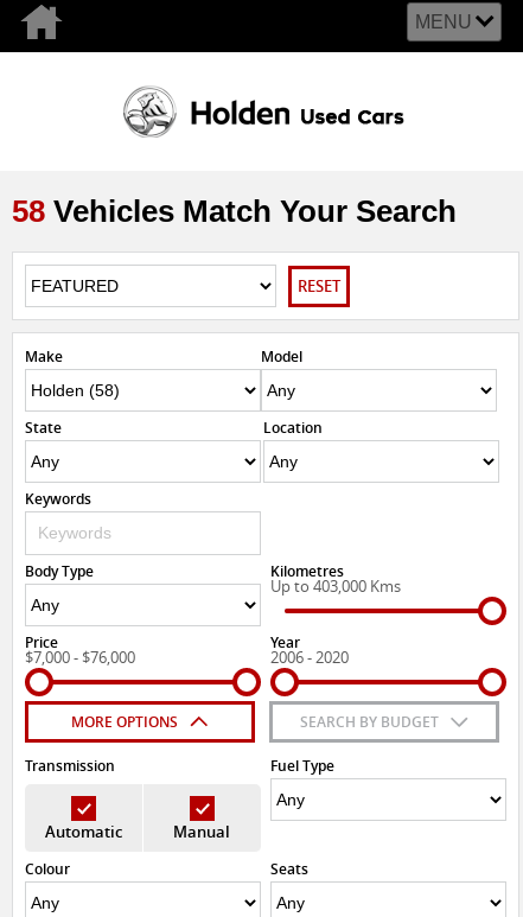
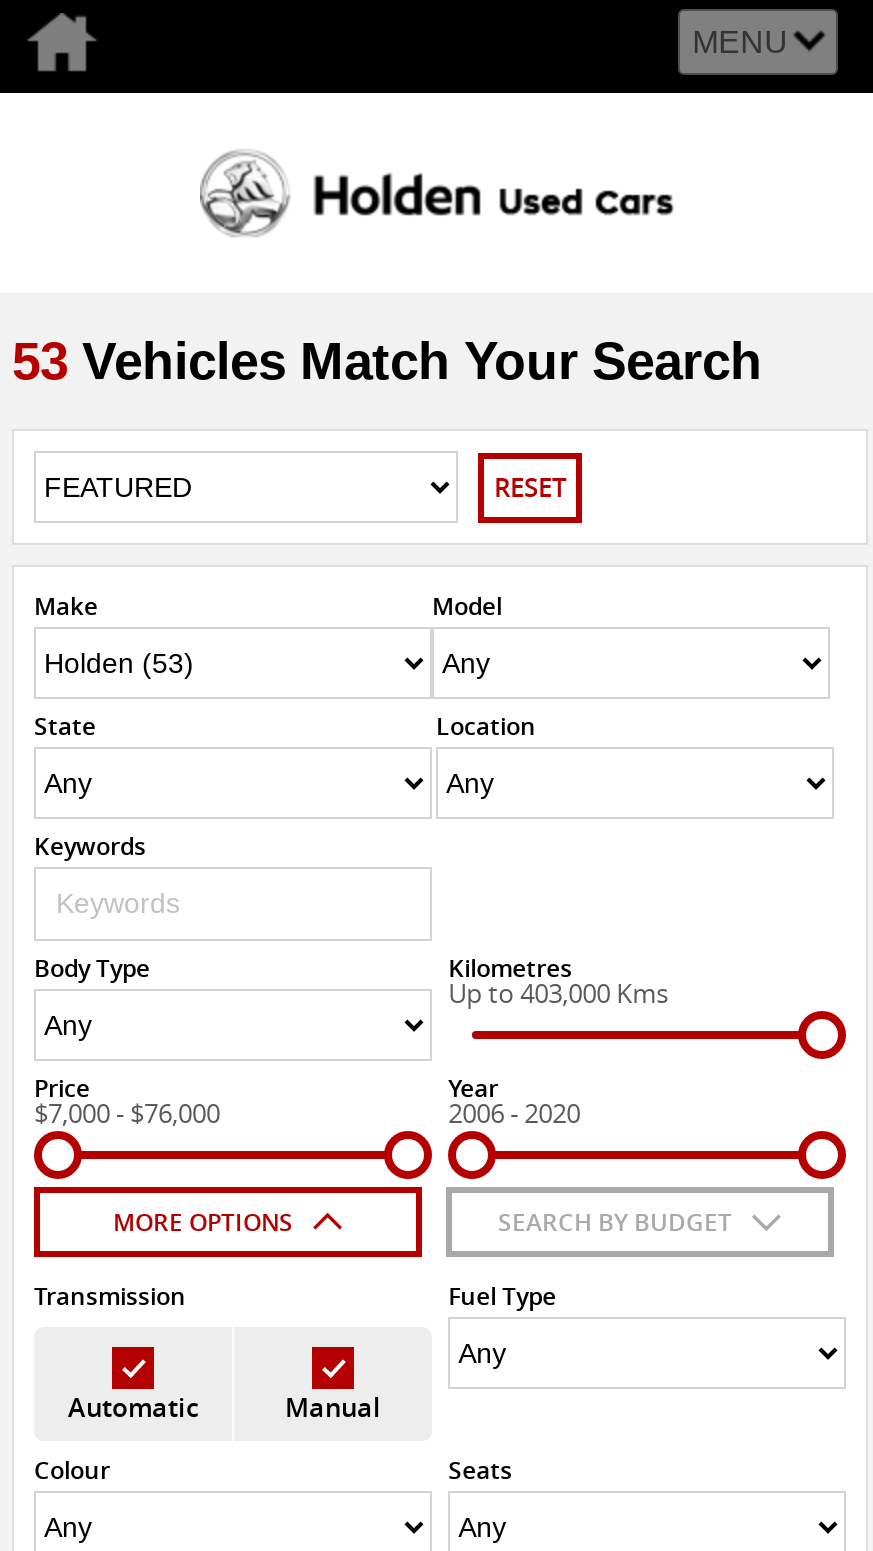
- 58 Vehicles Match Your Search
+ 53 Vehicles Match Your Search
